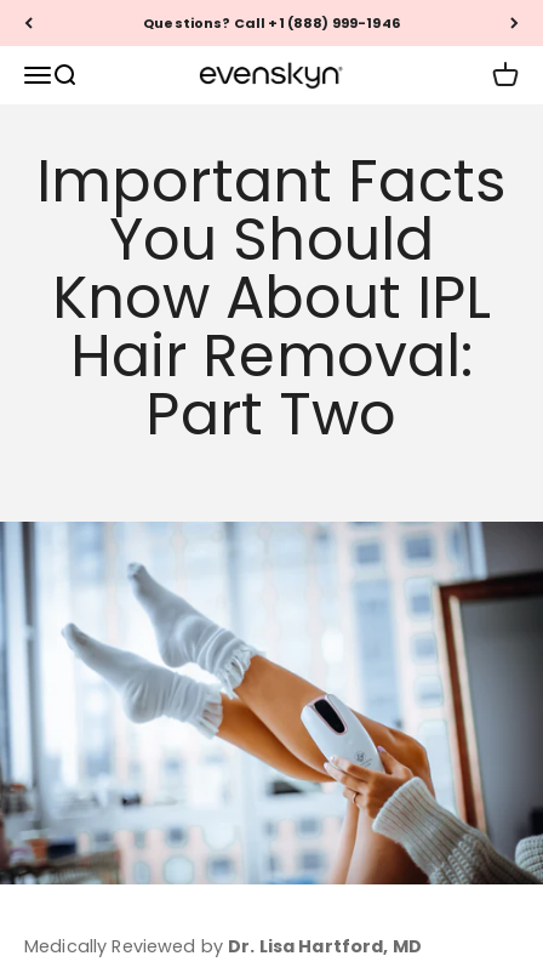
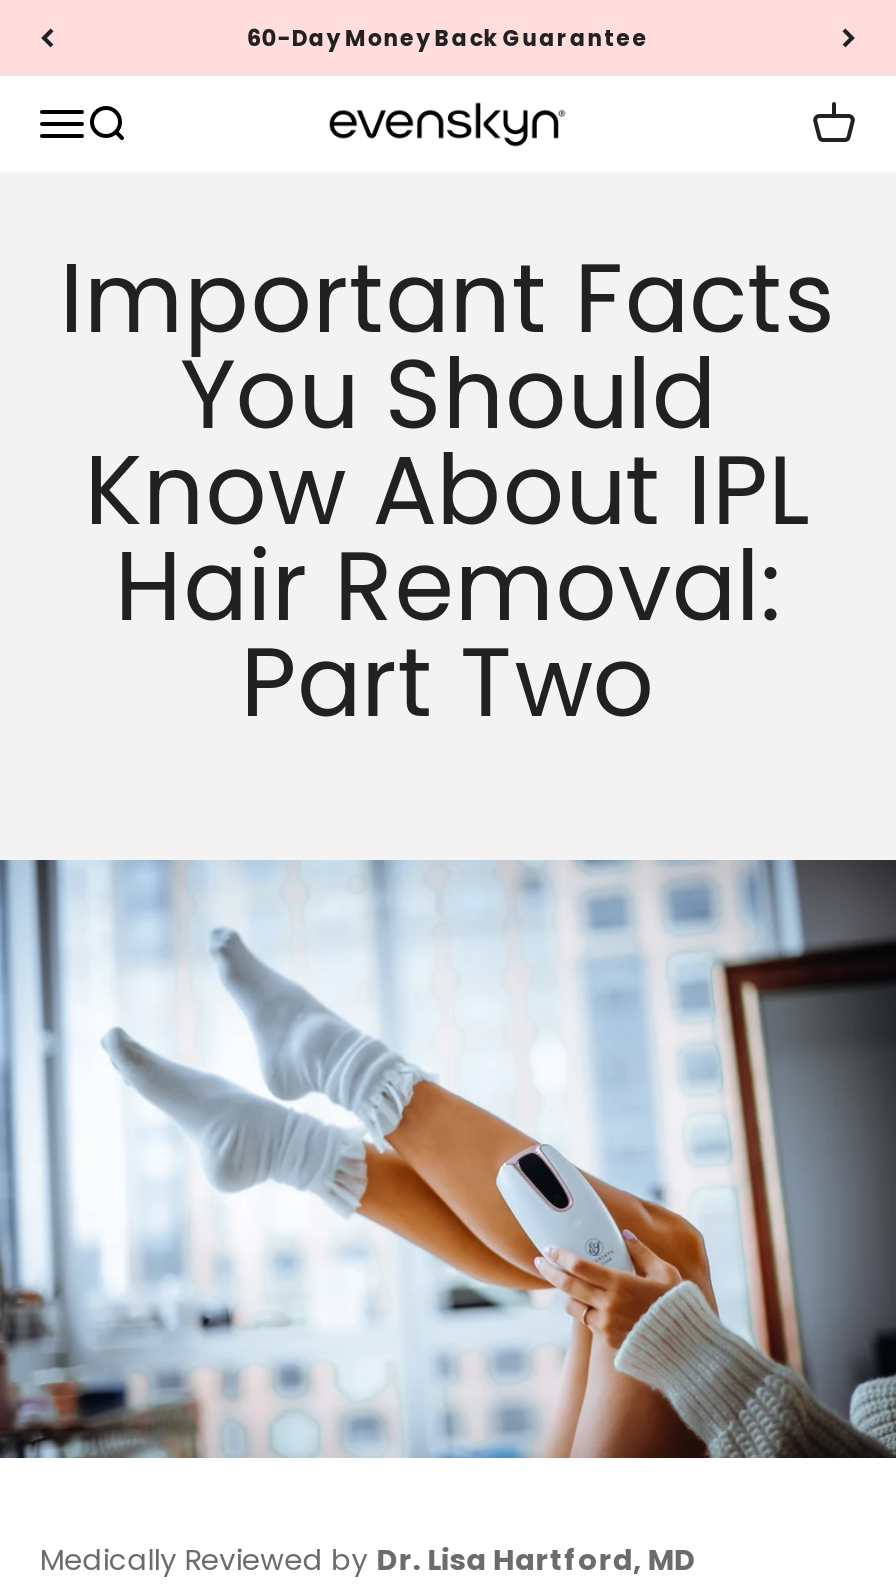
- Questions? Call +1 (888) 999-1946
+ 60-Day Money Back Guarantee
